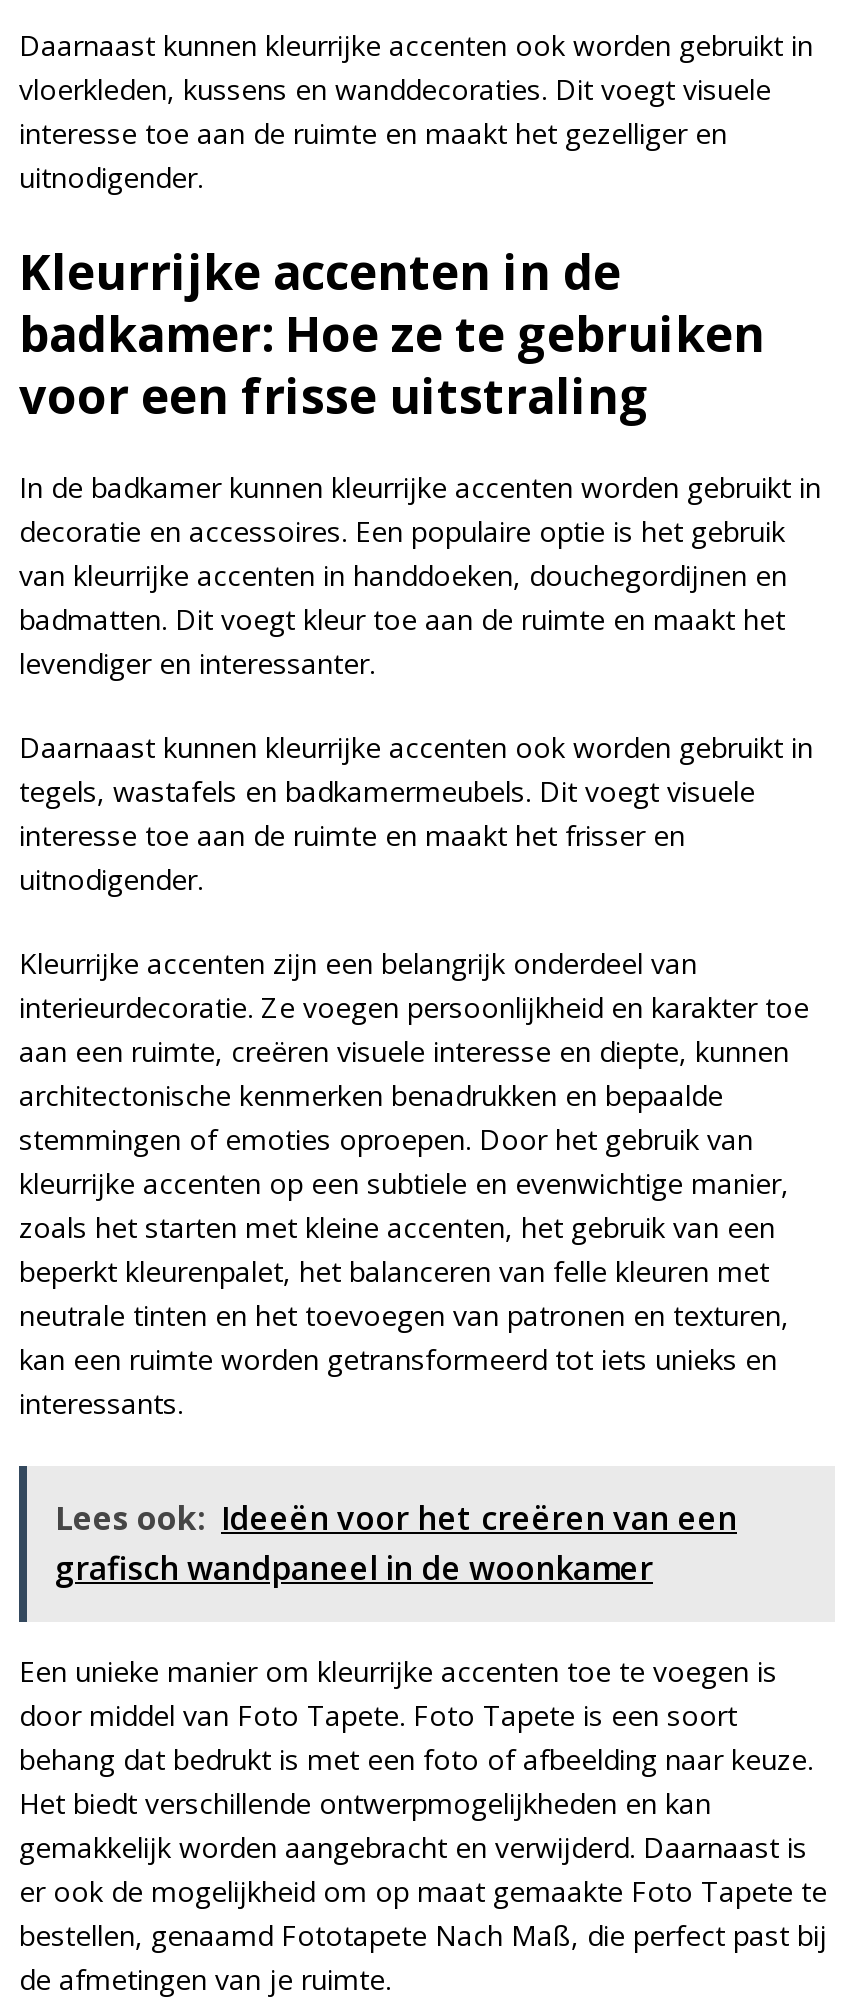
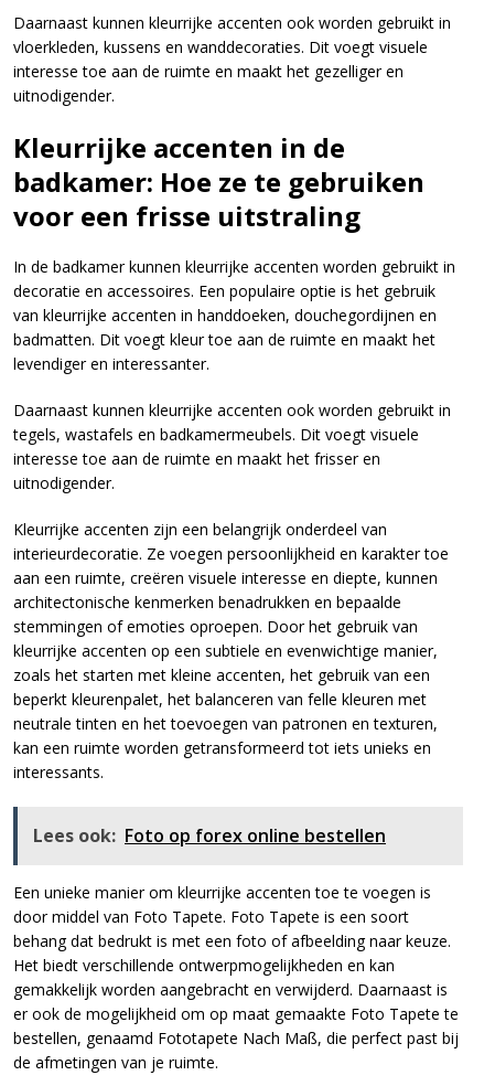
- Lees ook: Ideeën voor het creëren van een
- grafisch wandpaneel in de woonkamer
+ Lees ook: Foto op forex online bestellen
